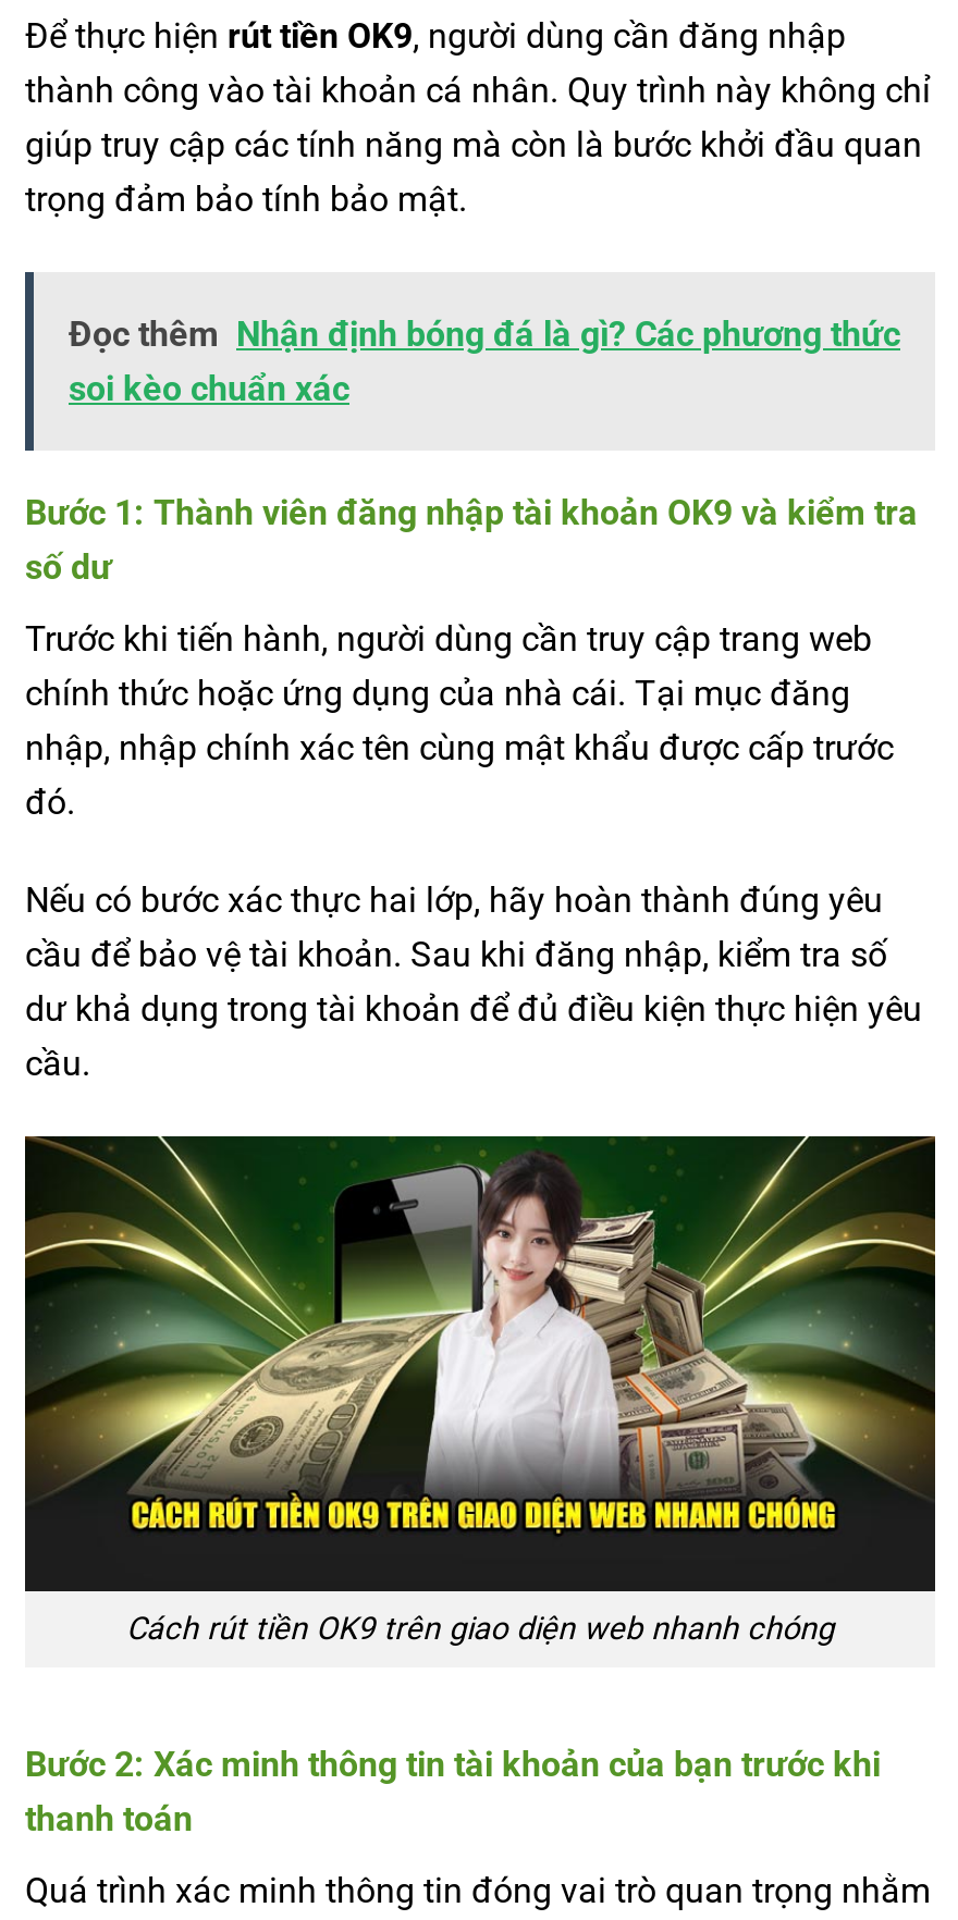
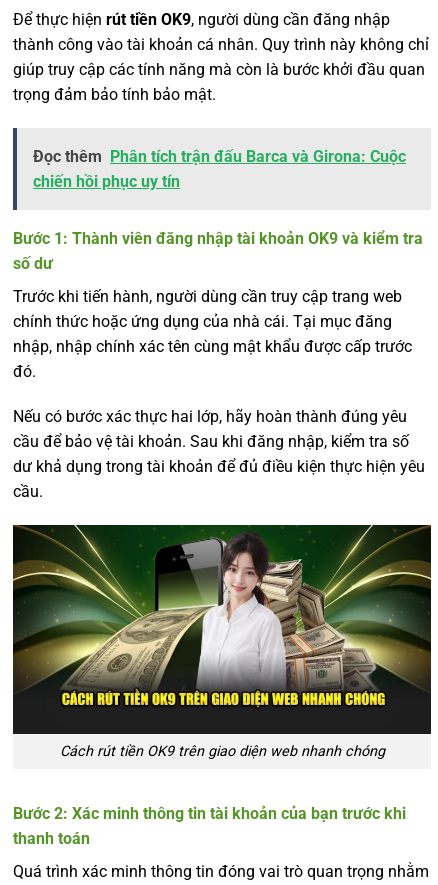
- Đọc thêm Nhận định bóng đá là gì? Các phương thức
- soi kèo chuẩn xác
+ Đọc thêm Phân tích trận đấu Barca và Girona: Cuộc
+ chiến hồi phục uy tín
